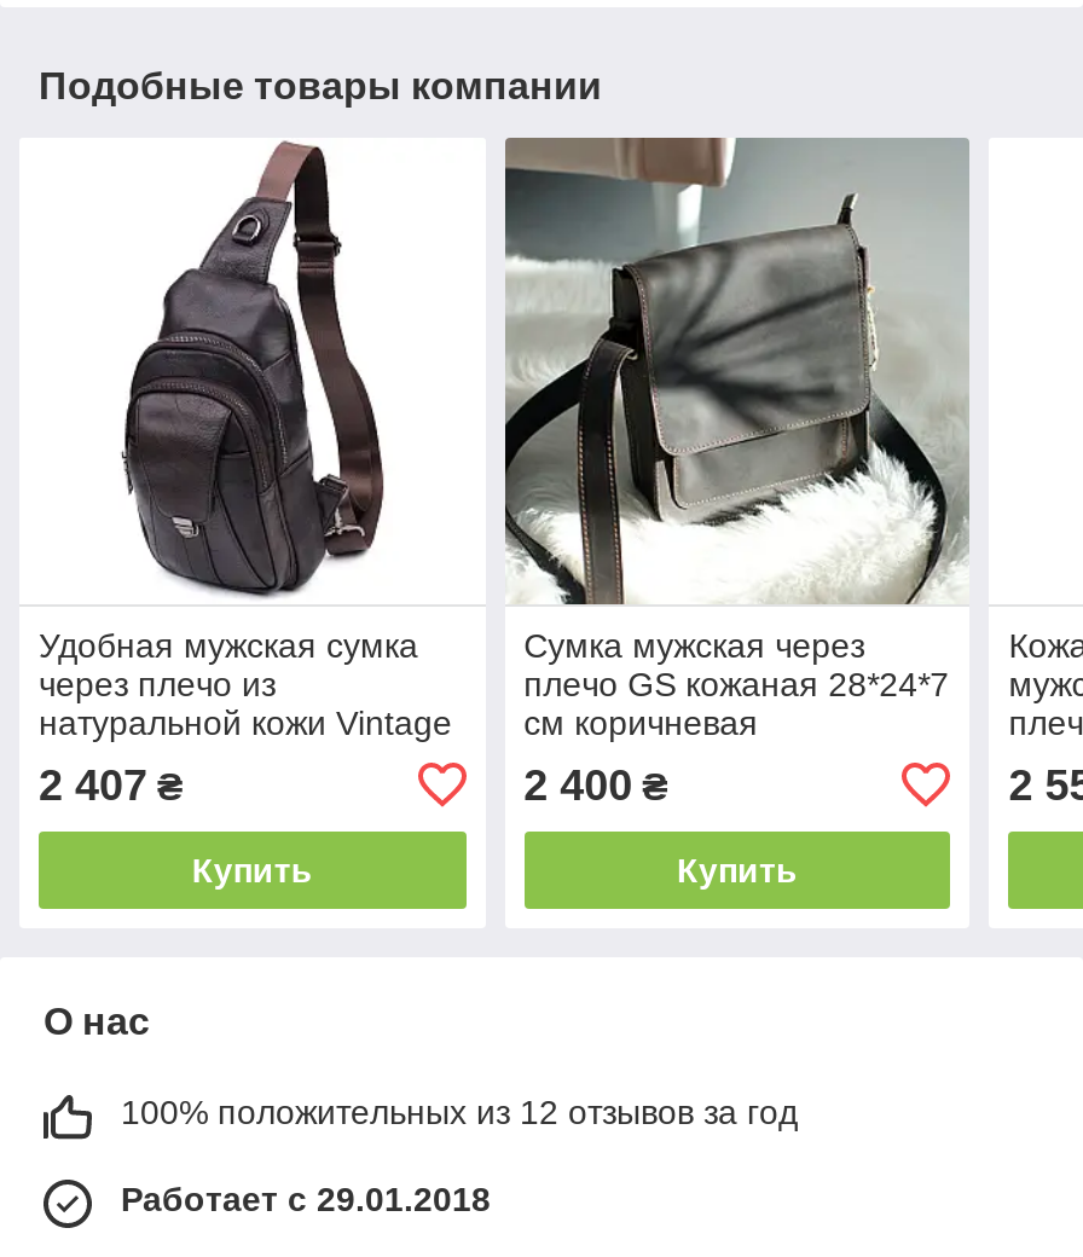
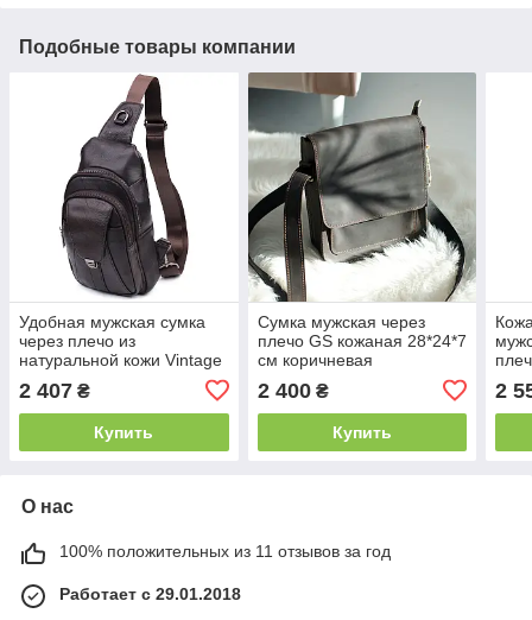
- 100% положительных из 12 отзывов за год
+ 100% положительных из 11 отзывов за год
